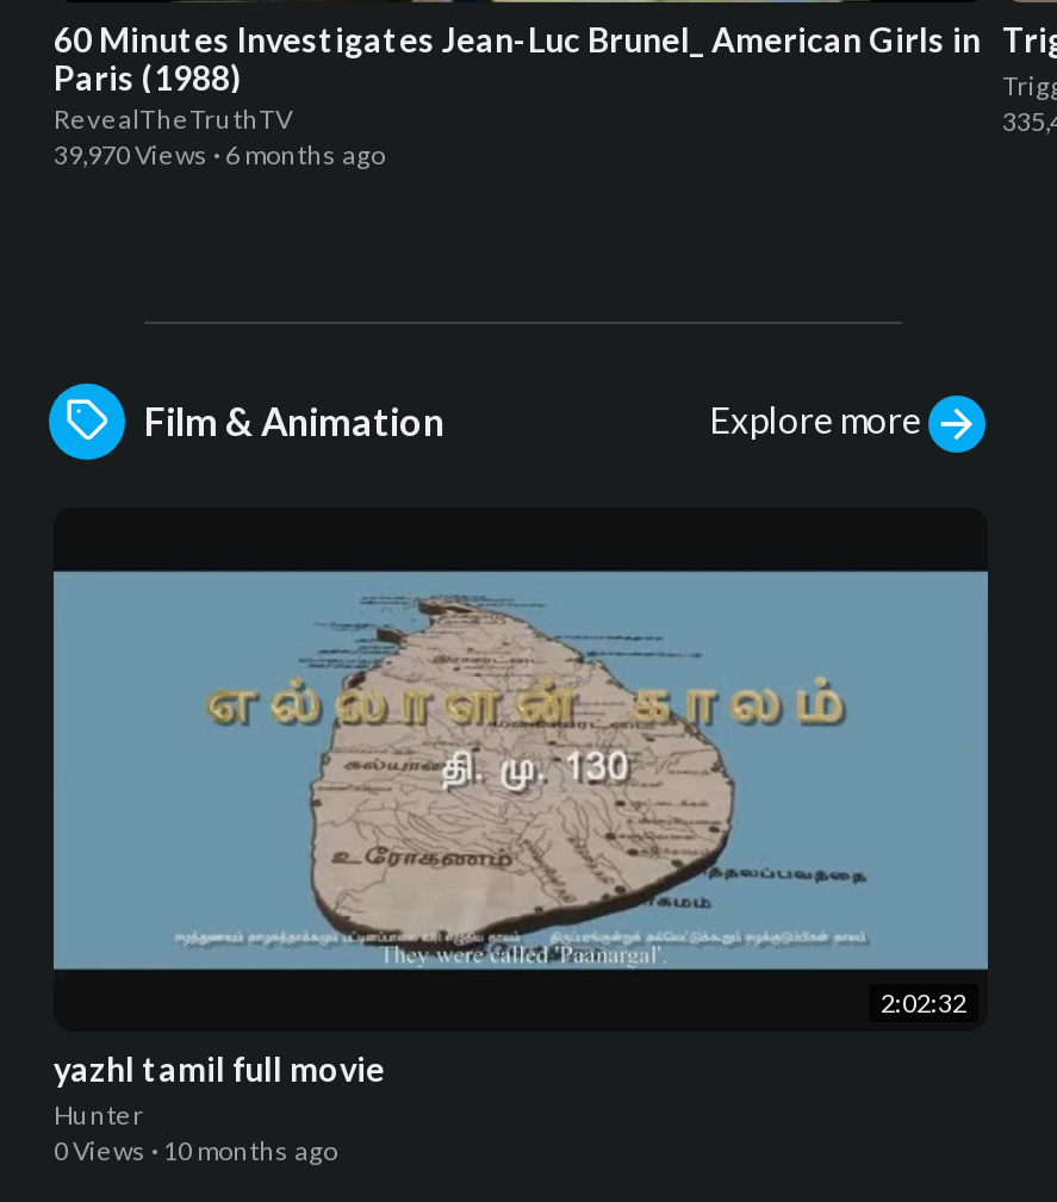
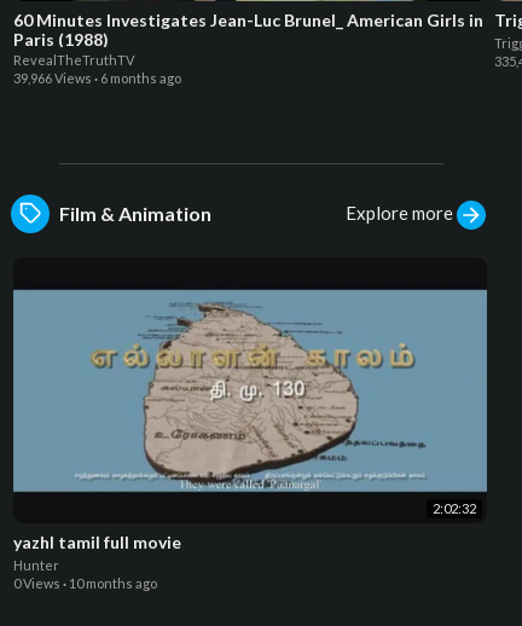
- 39,970 Views · 6 months ago
+ 39,966 Views · 6 months ago
